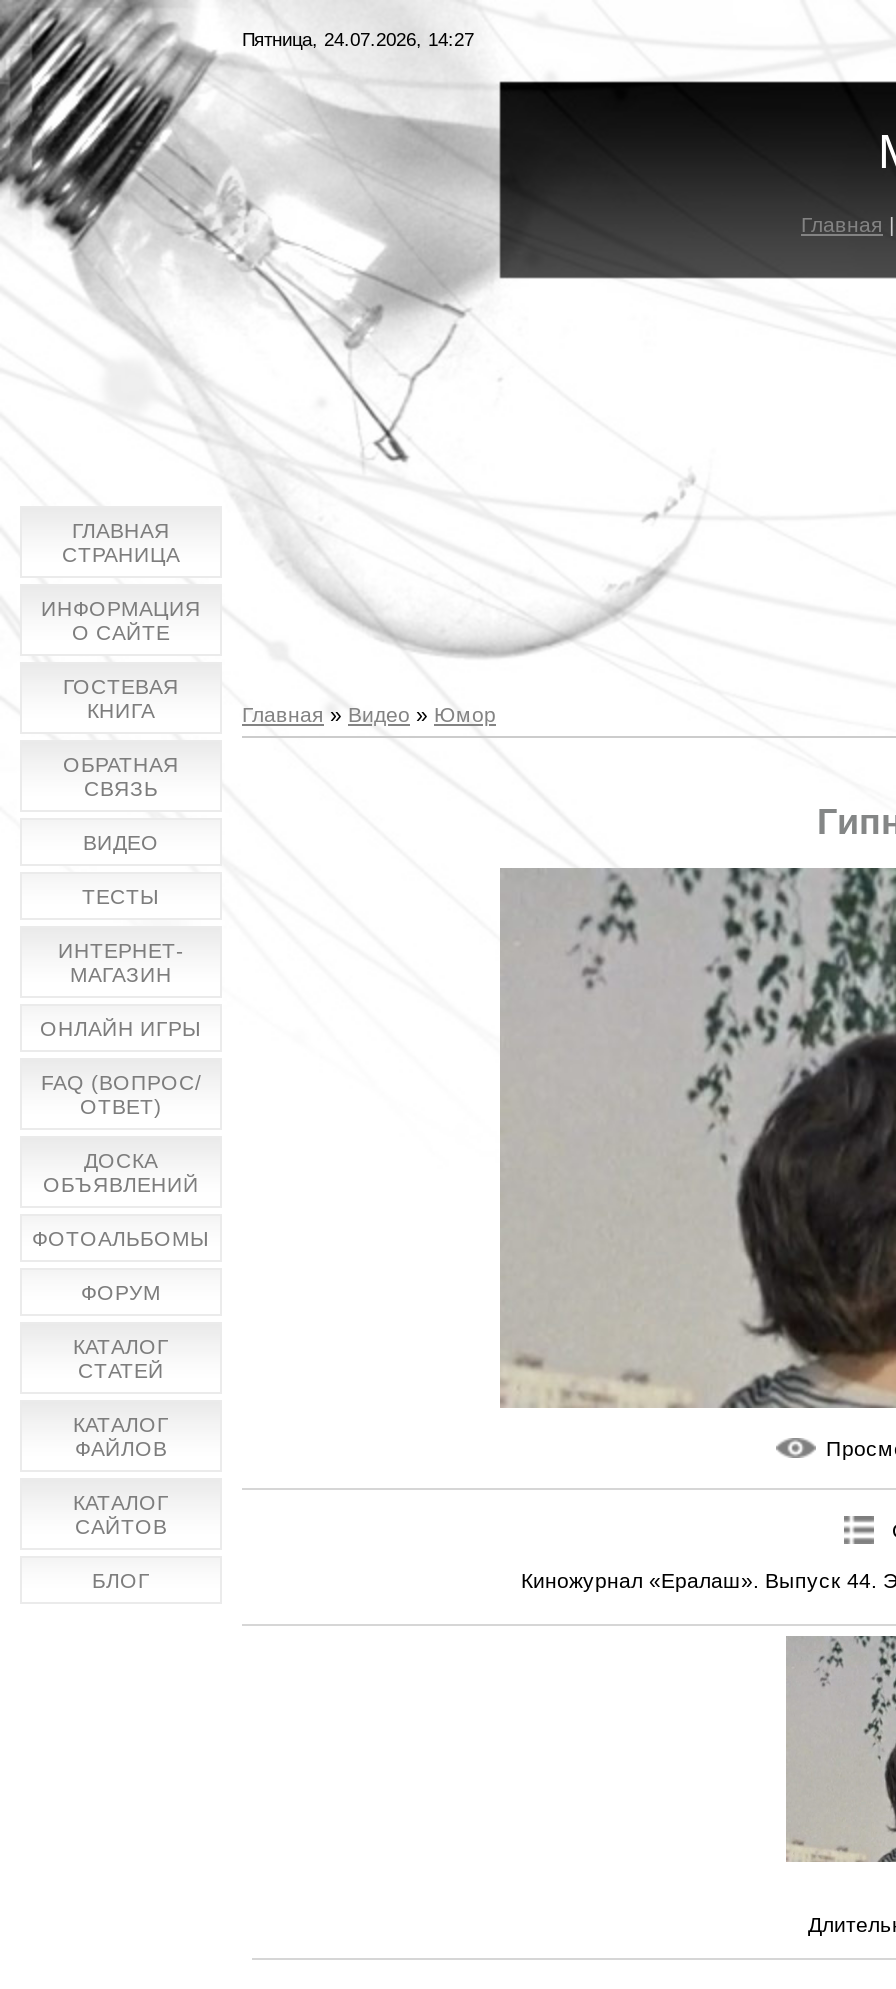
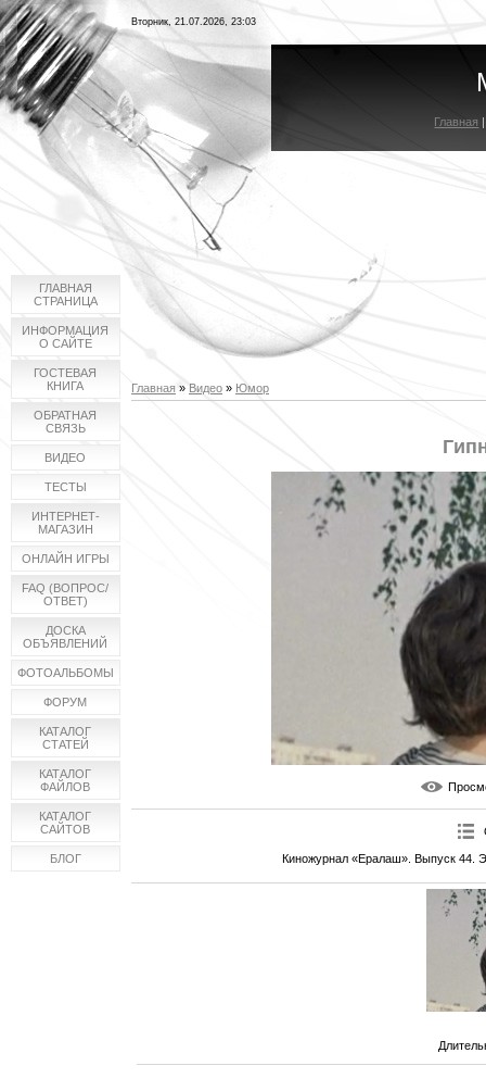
- Пятница, 24.07.2026, 14:27
+ Вторник, 21.07.2026, 23:03
